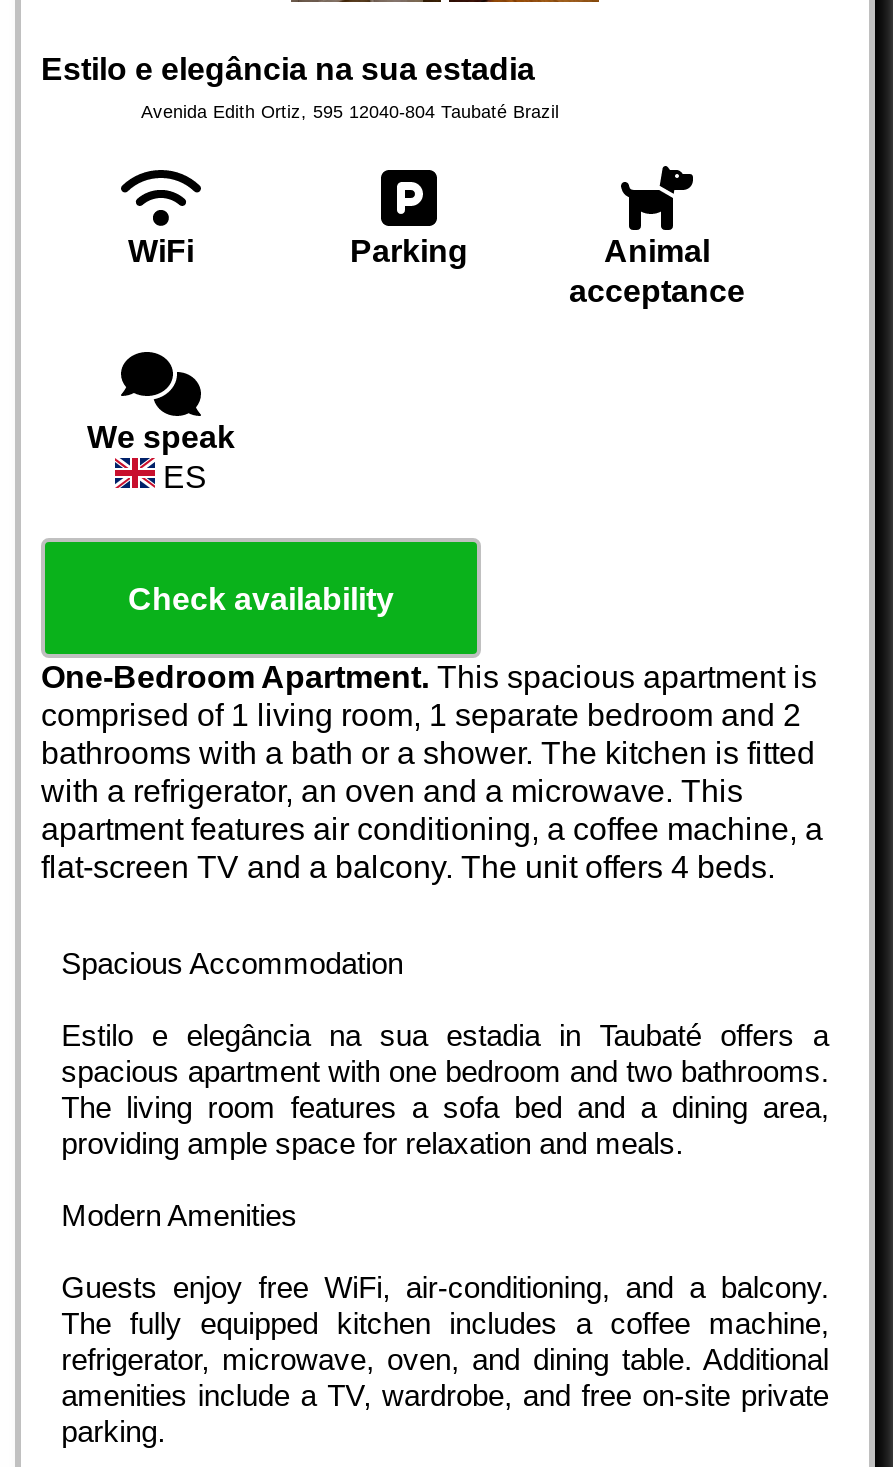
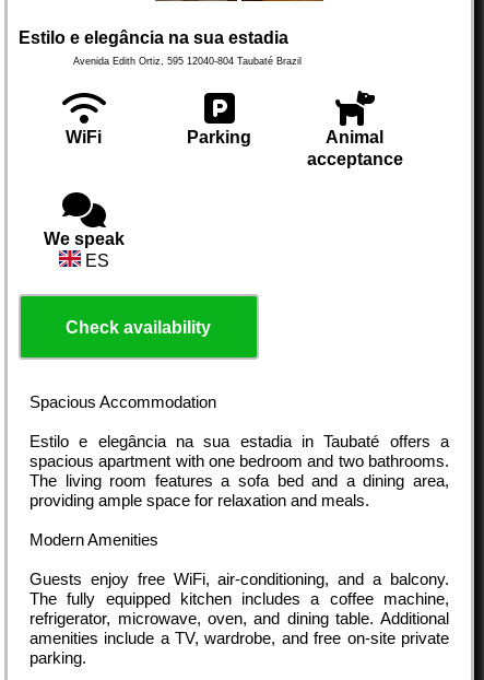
- One-Bedroom Apartment. This spacious apartment is
- comprised of 1 living room, 1 separate bedroom and 2
- bathrooms with a bath or a shower. The kitchen is fitted
- with a refrigerator, an oven and a microwave. This
- apartment features air conditioning, a coffee machine, a
- flat-screen TV and a balcony. The unit offers 4 beds.
